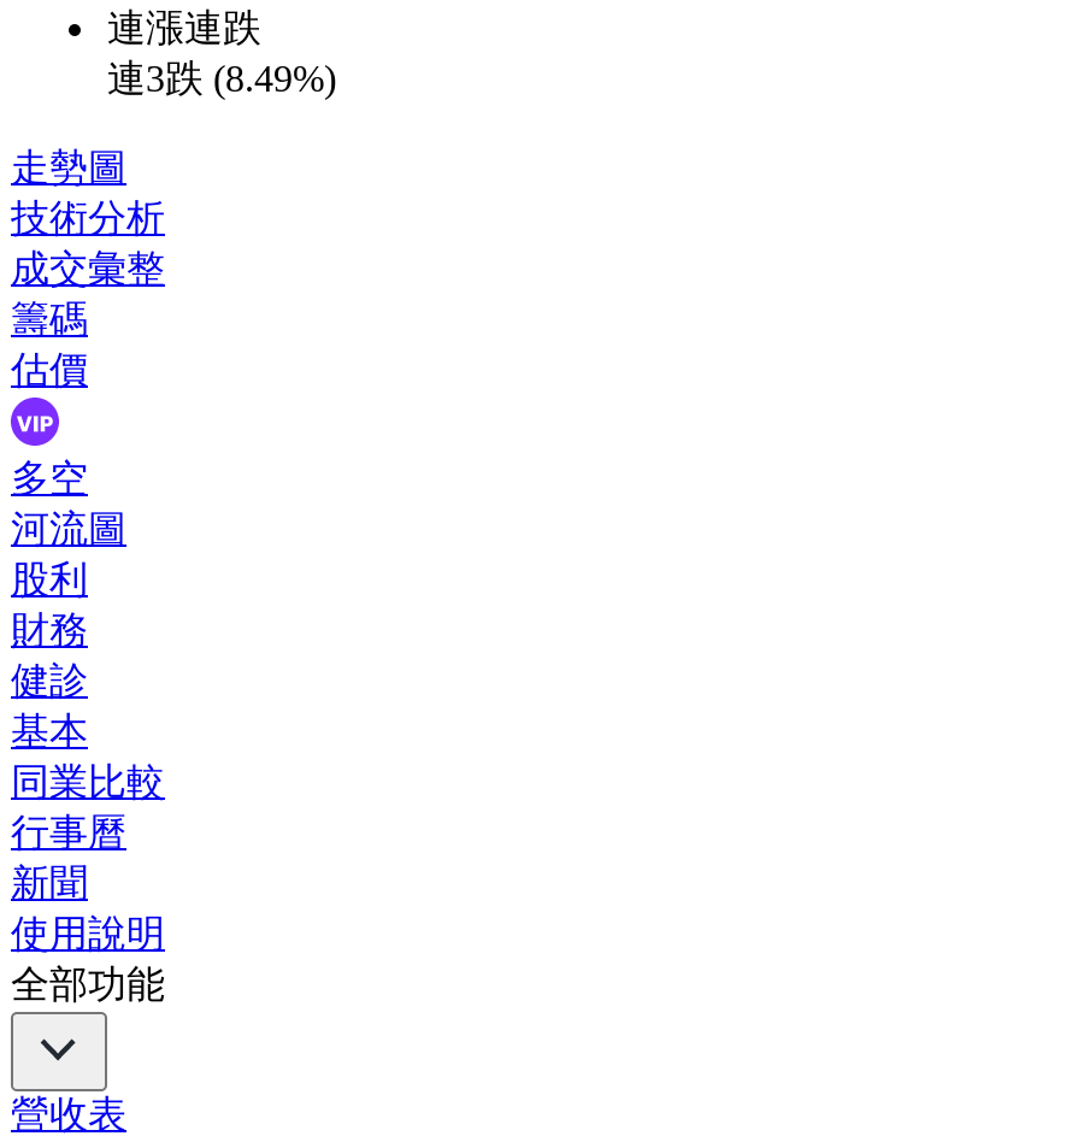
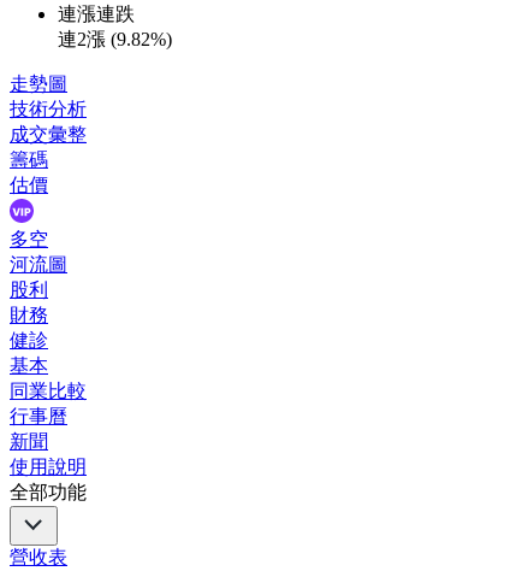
- 連3跌 (8.49%)
+ 連2漲 (9.82%)
